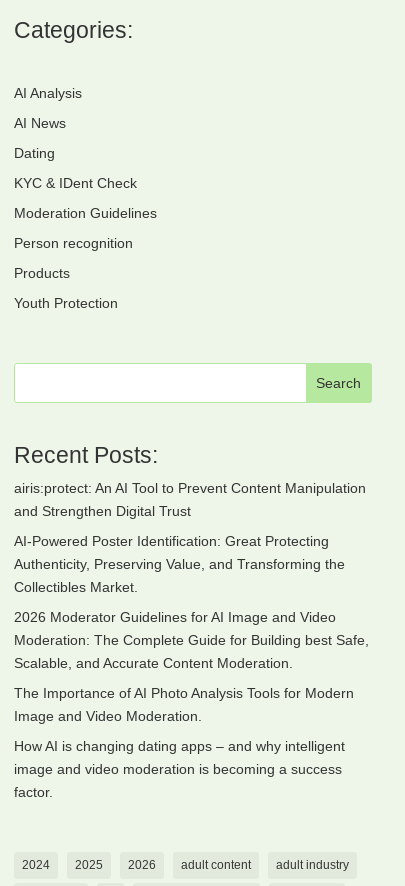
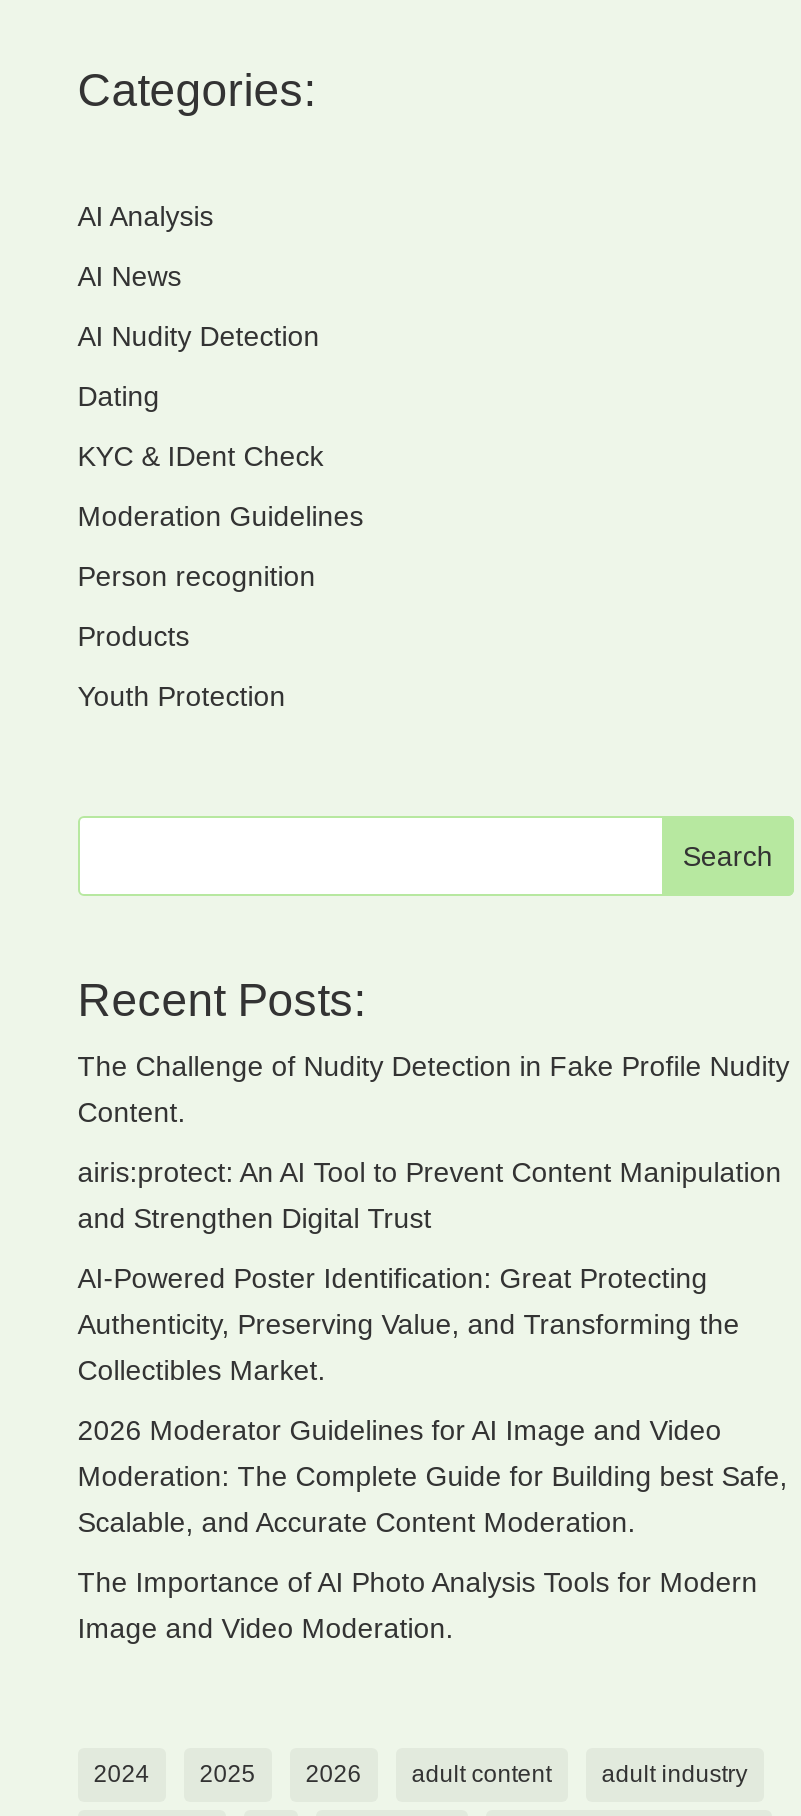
+ AI Nudity Detection

moved down: Dating | KYC & IDent Check | Moderation Guidelines | Person recognition | Products | Youth Protection | Search | Recent Posts:

+ The Challenge of Nudity Detection in Fake Profile Nudity
+ Content.

moved down: airis:protect: An AI Tool to Prevent Content Manipulation | and Strengthen Digital Trust | AI-Powered Poster Identification: Great Protecting | ... | The Importance of AI Photo Analysis Tools for Modern | Image and Video Moderation.

- How AI is changing dating apps – and why intelligent
- image and video moderation is becoming a success
- factor.
